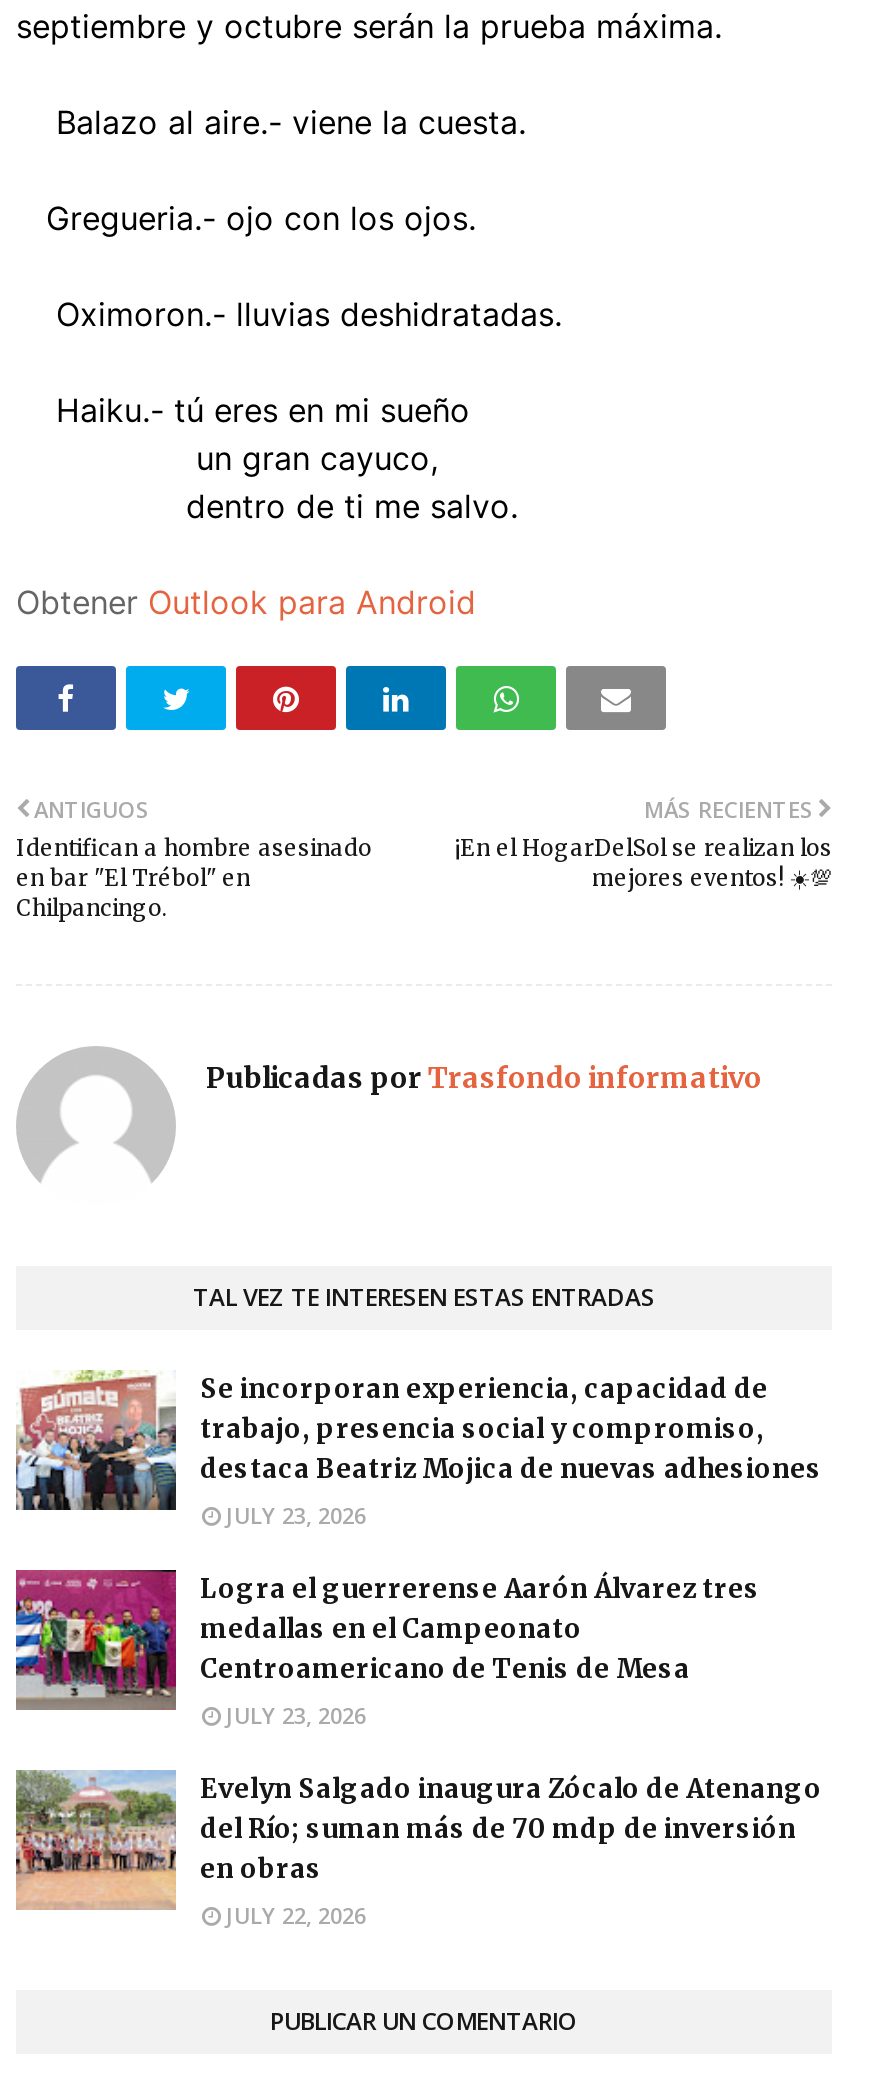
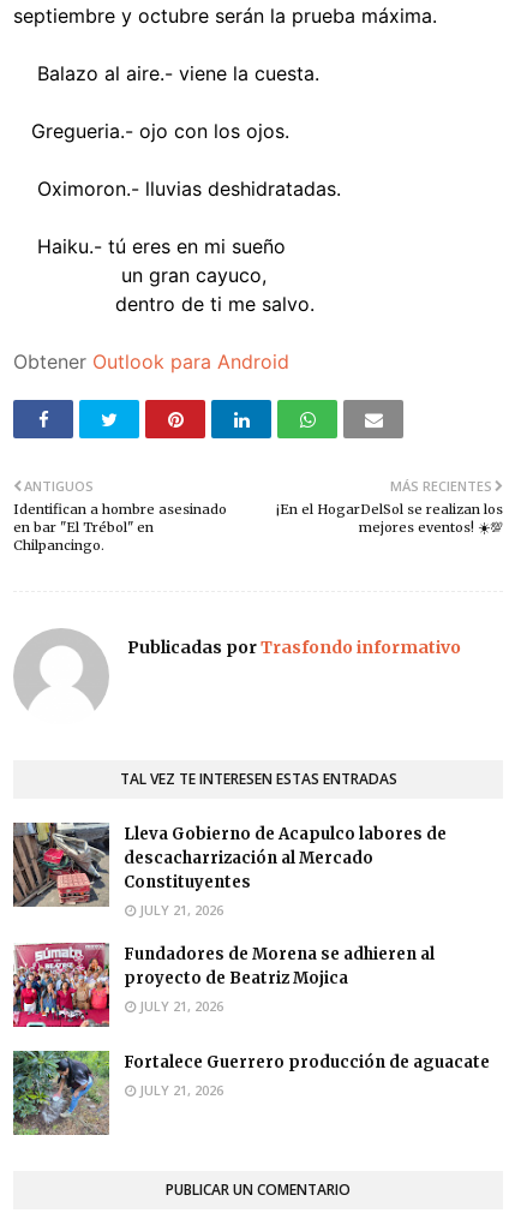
- [image]
- Se incorporan experiencia, capacidad de
- trabajo, presencia social y compromiso,
- destaca Beatriz Mojica de nuevas adhesiones
- JULY 23, 2026
+ [image]
+ Lleva Gobierno de Acapulco labores de
+ descacharrización al Mercado
+ Constituyentes
+ JULY 21, 2026

- [image]
- Logra el guerrerense Aarón Álvarez tres
- medallas en el Campeonato
- Centroamericano de Tenis de Mesa
- JULY 23, 2026
+ [image]
+ Fundadores de Morena se adhieren al
+ proyecto de Beatriz Mojica
+ JULY 21, 2026

- [image]
- Evelyn Salgado inaugura Zócalo de Atenango
- del Río; suman más de 70 mdp de inversión
- en obras
- JULY 22, 2026
+ [image]
+ Fortalece Guerrero producción de aguacate
+ JULY 21, 2026
